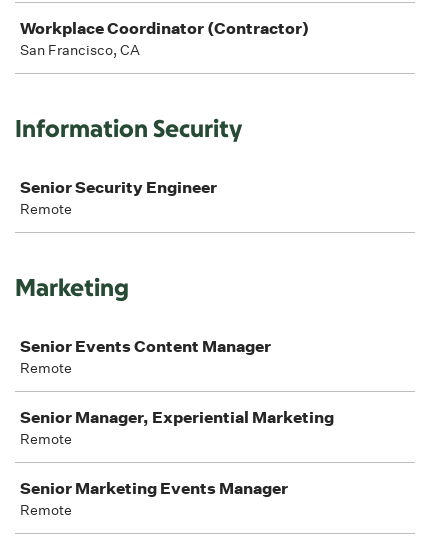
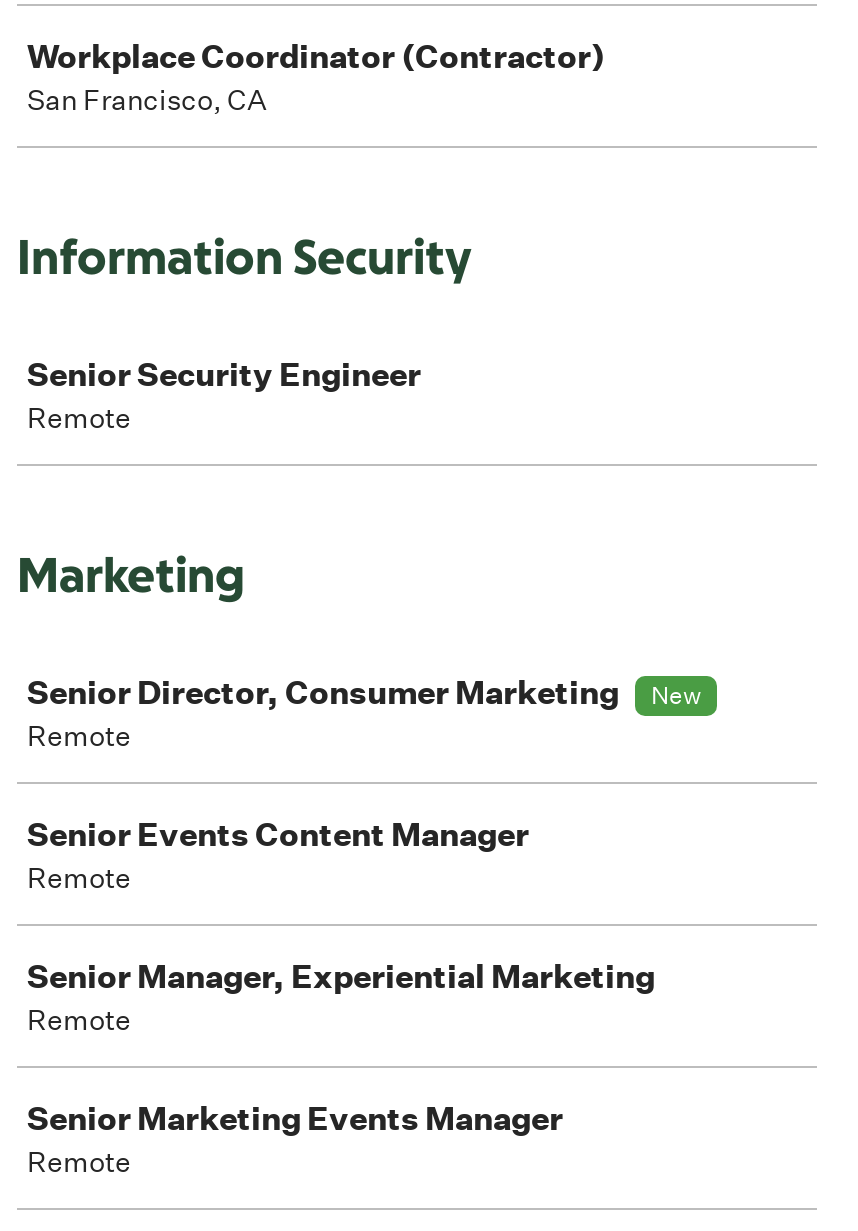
+ Senior Director, Consumer Marketing
+ New
+ Remote
